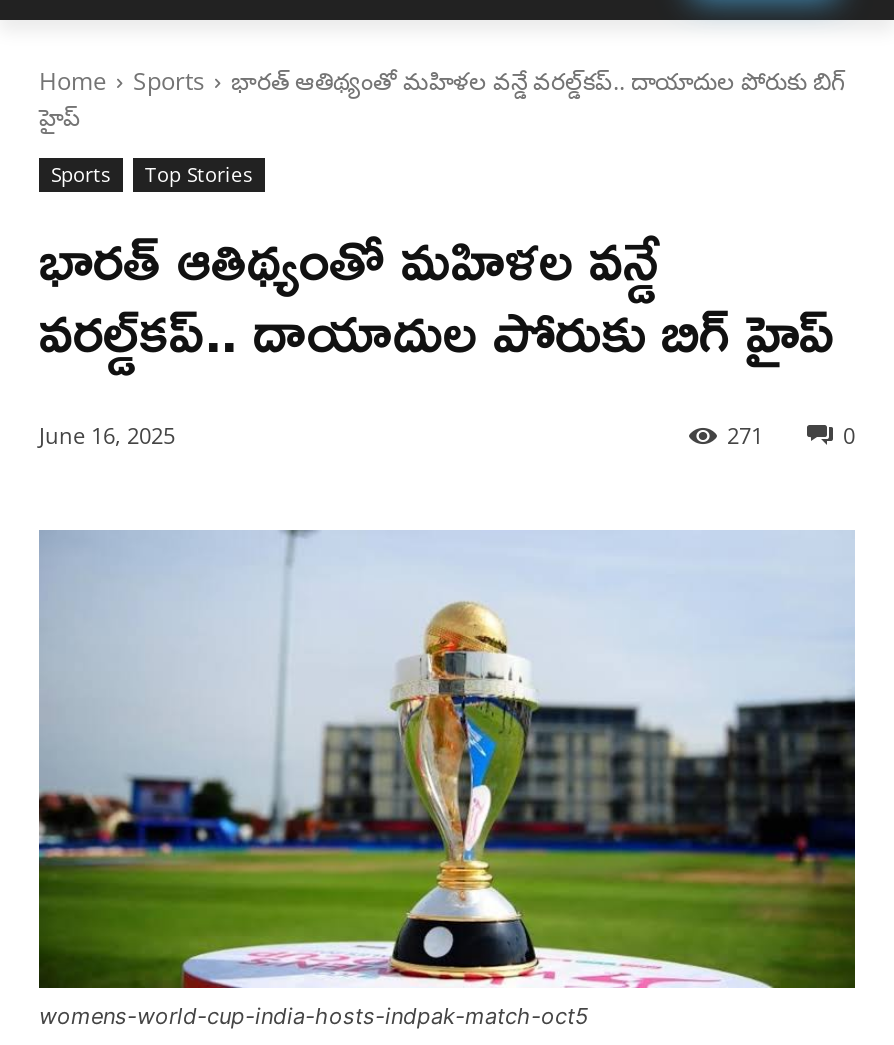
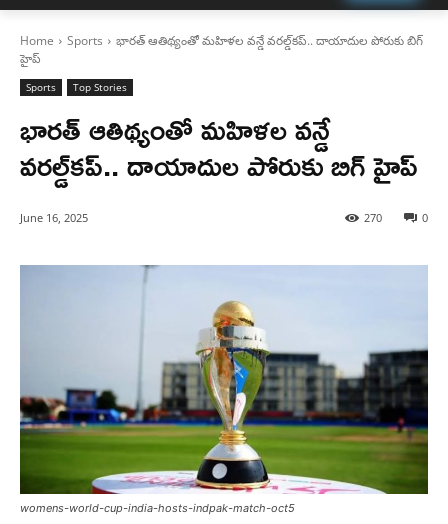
- 271
+ 270
